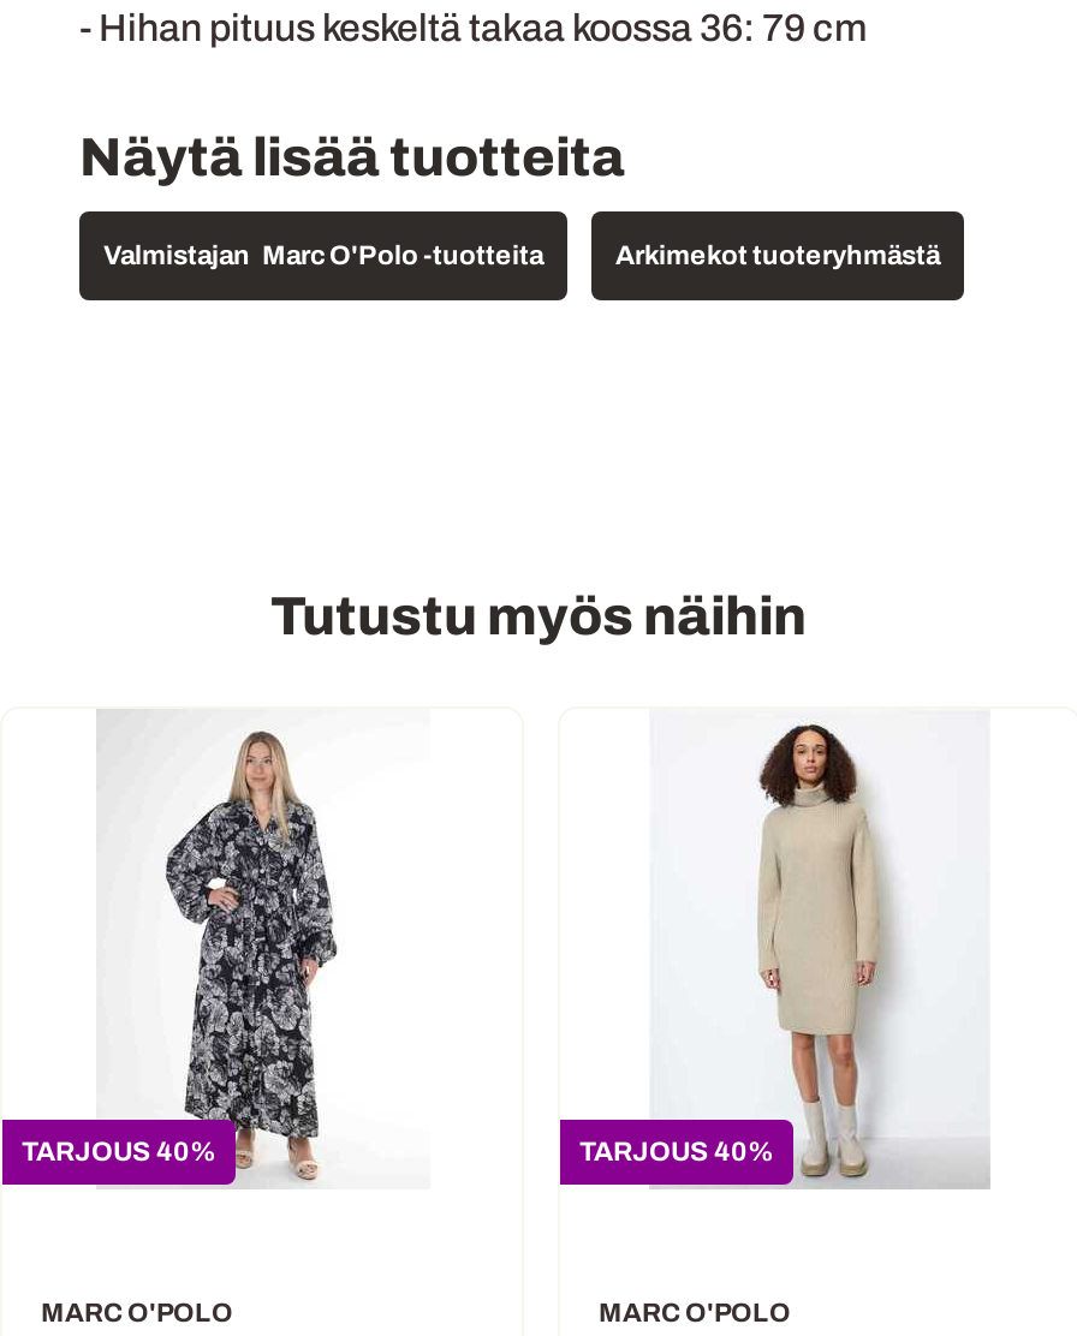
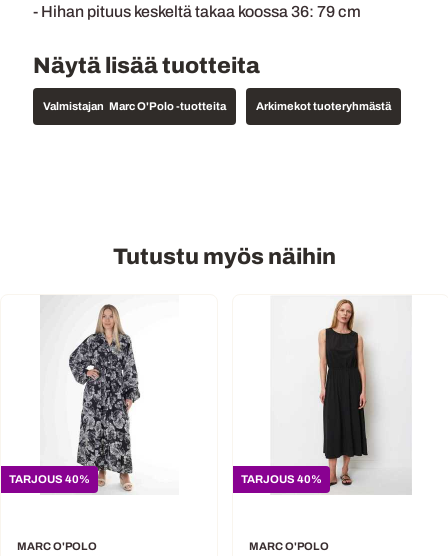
- [image]
+ [image]
